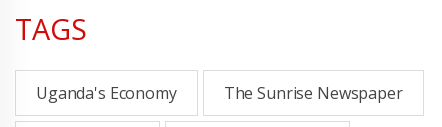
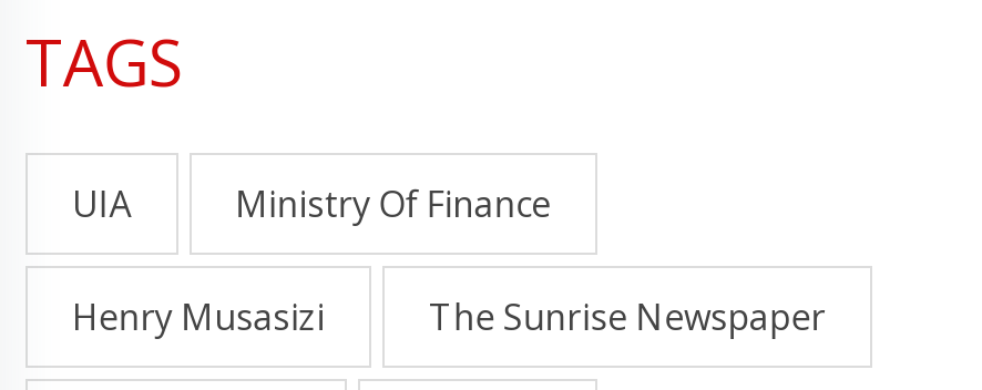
- Uganda's Economy
+ UIA
+ Ministry Of Finance
+ Henry Musasizi
